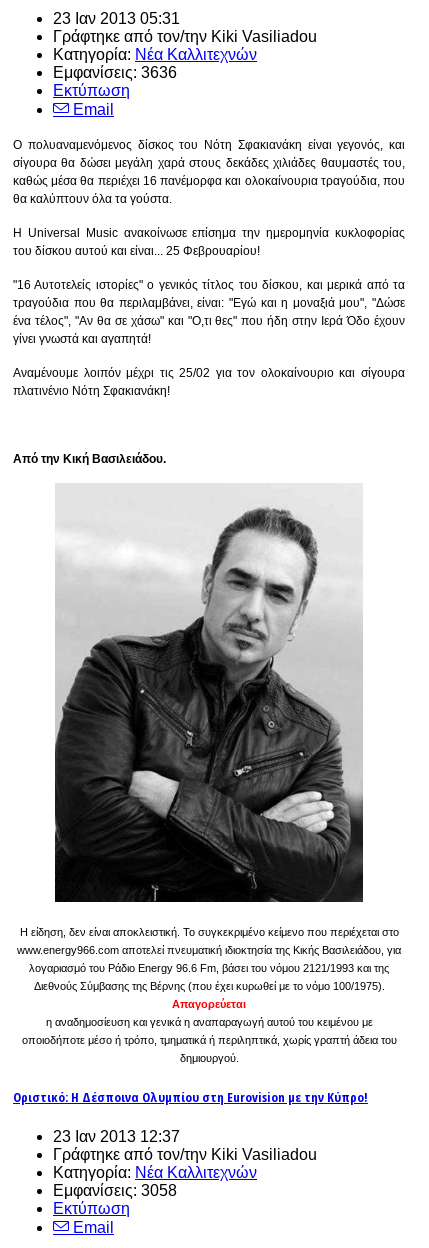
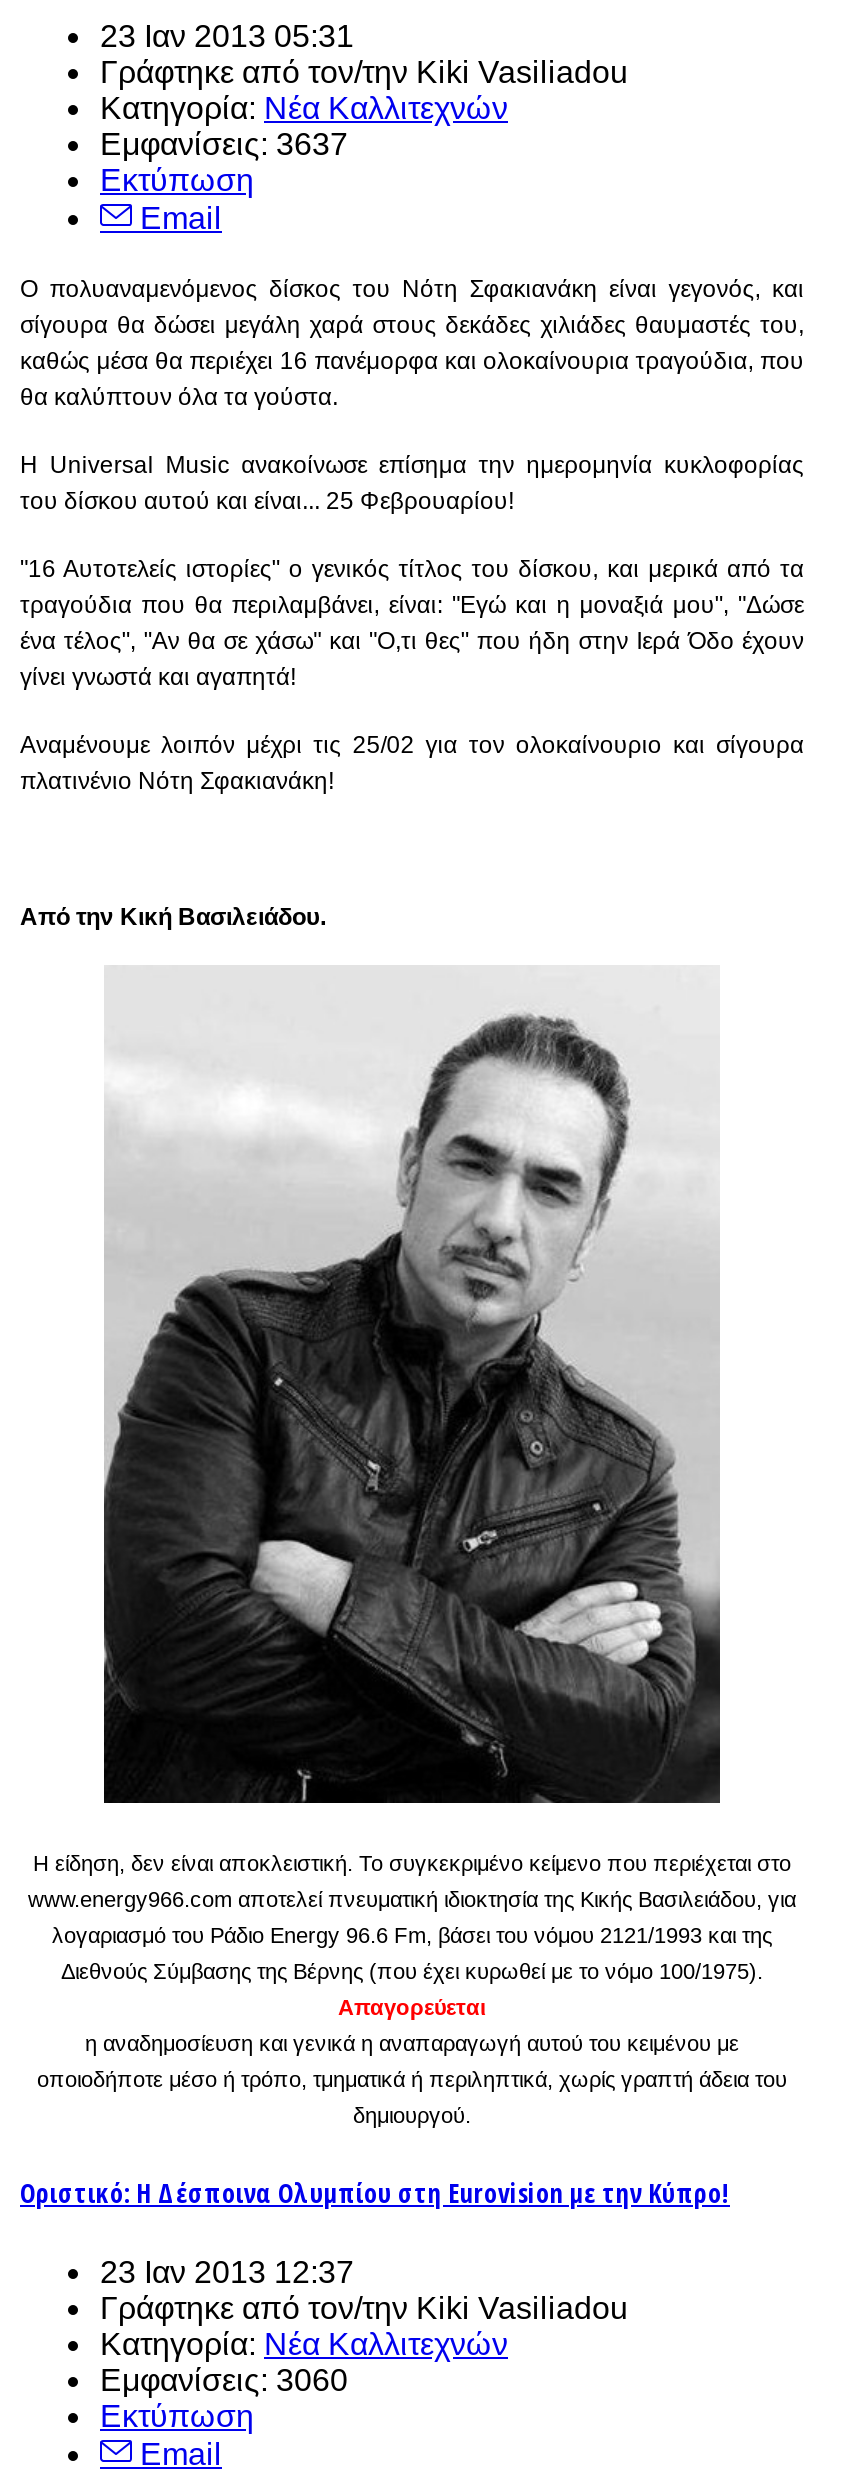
- Εμφανίσεις: 3636
+ Εμφανίσεις: 3637

- Εμφανίσεις: 3058
+ Εμφανίσεις: 3060
